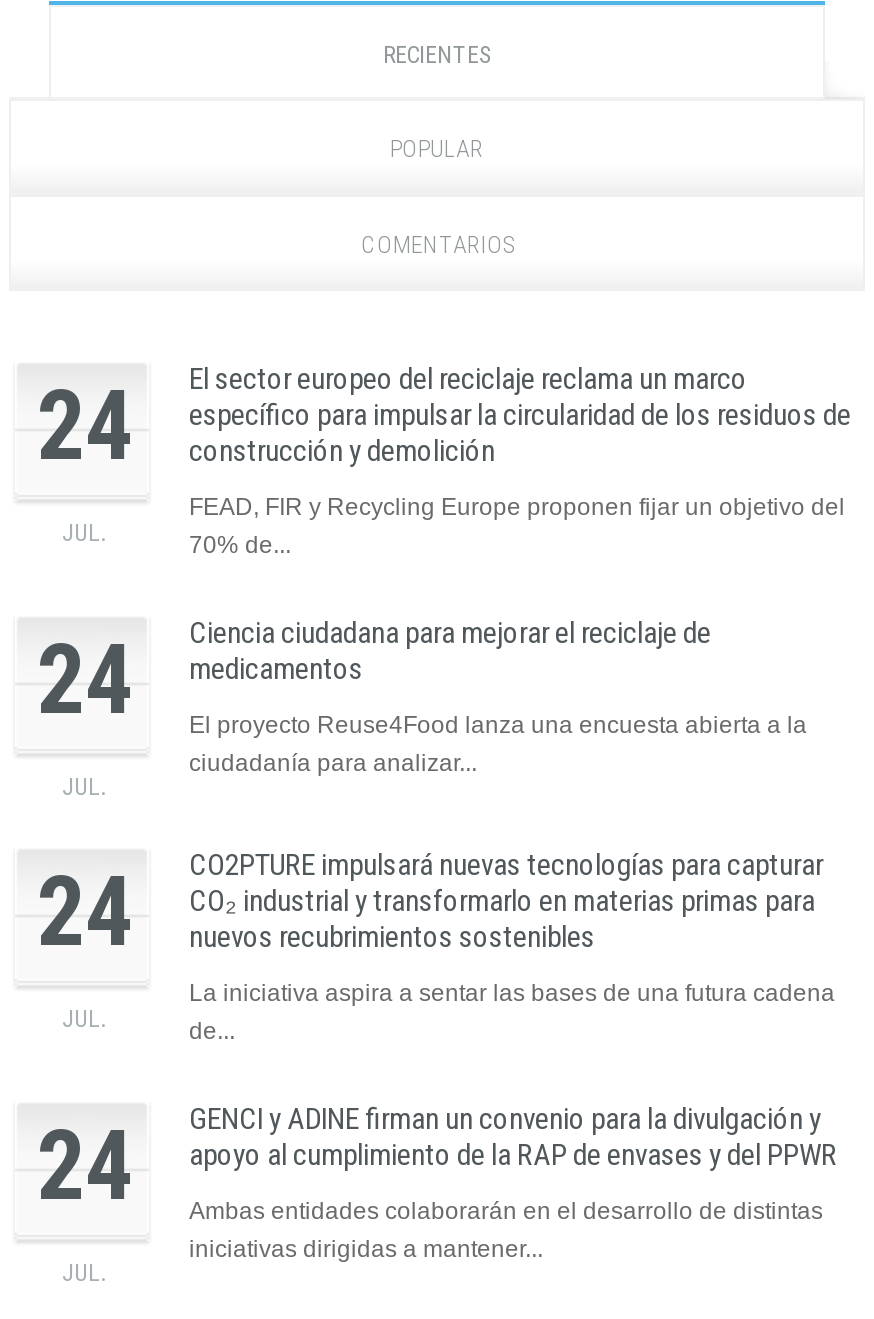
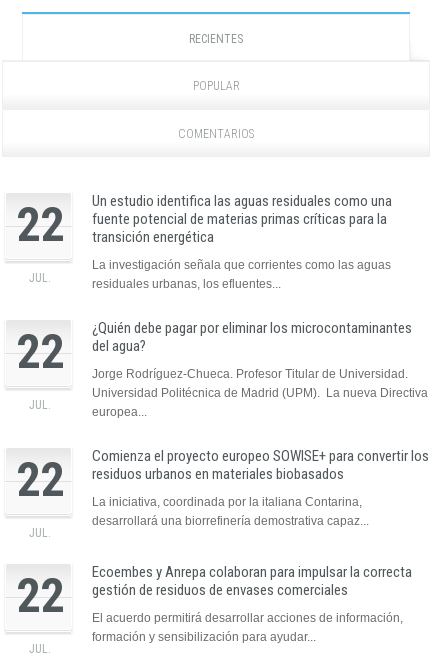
- 24
+ 22

- El sector europeo del reciclaje reclama un marco
- específico para impulsar la circularidad de los residuos de
- construcción y demolición
+ Un estudio identifica las aguas residuales como una
+ fuente potencial de materias primas críticas para la
+ transición energética

- FEAD, FIR y Recycling Europe proponen fijar un objetivo del
- 70% de...
+ La investigación señala que corrientes como las aguas
+ residuales urbanas, los efluentes...

- 24
+ 22

- Ciencia ciudadana para mejorar el reciclaje de
- medicamentos
+ ¿Quién debe pagar por eliminar los microcontaminantes
+ del agua?

- El proyecto Reuse4Food lanza una encuesta abierta a la
- ciudadanía para analizar...
+ Jorge Rodríguez-Chueca. Profesor Titular de Universidad.
+ Universidad Politécnica de Madrid (UPM). La nueva Directiva
+ europea...

- 24
+ 22

- CO2PTURE impulsará nuevas tecnologías para capturar
- CO₂ industrial y transformarlo en materias primas para
- nuevos recubrimientos sostenibles
+ Comienza el proyecto europeo SOWISE+ para convertir los
+ residuos urbanos en materiales biobasados

- La iniciativa aspira a sentar las bases de una futura cadena
- de...
+ La iniciativa, coordinada por la italiana Contarina,
+ desarrollará una biorrefinería demostrativa capaz...

- 24
+ 22

- GENCI y ADINE firman un convenio para la divulgación y
- apoyo al cumplimiento de la RAP de envases y del PPWR
+ Ecoembes y Anrepa colaboran para impulsar la correcta
+ gestión de residuos de envases comerciales

- Ambas entidades colaborarán en el desarrollo de distintas
- iniciativas dirigidas a mantener...
+ El acuerdo permitirá desarrollar acciones de información,
+ formación y sensibilización para ayudar...
